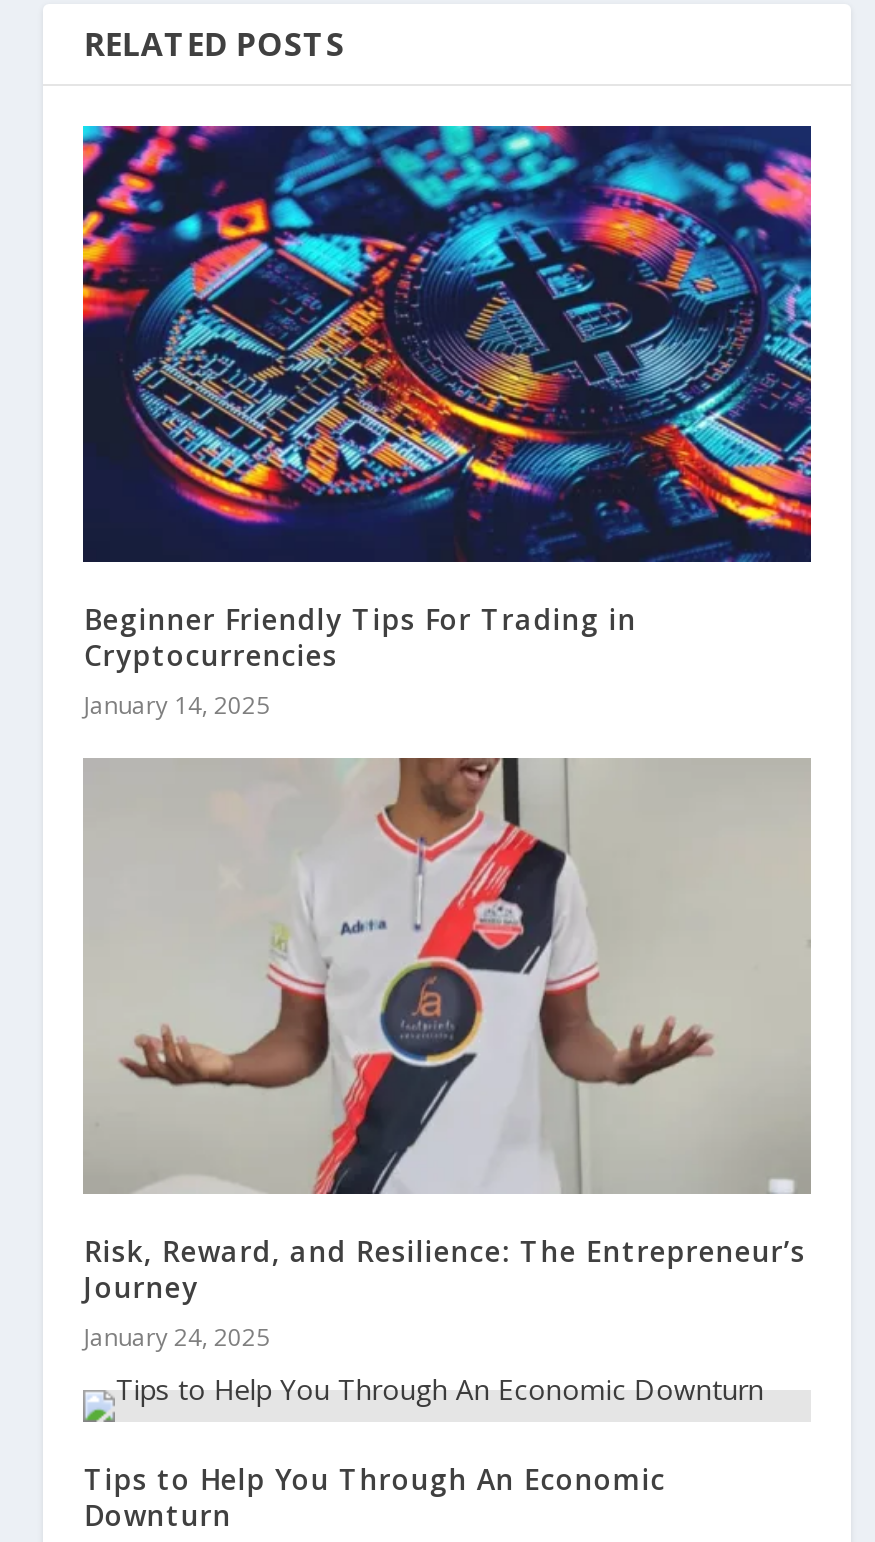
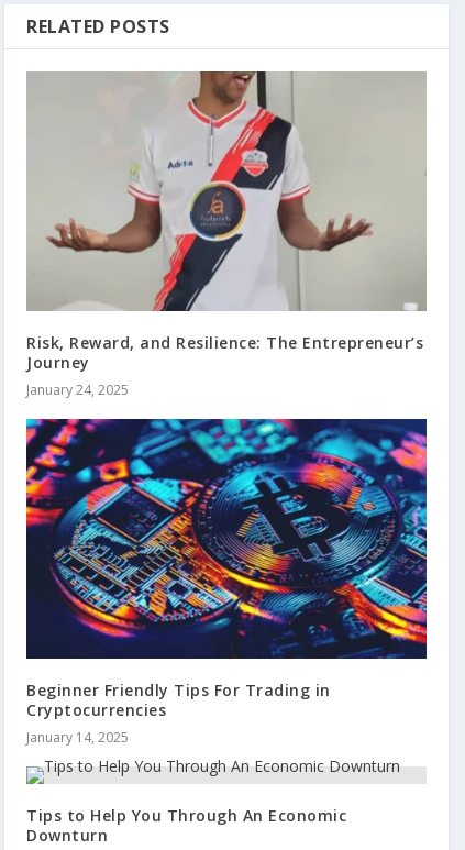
moved down: [image] | Beginner Friendly Tips For Trading in | Cryptocurrencies | January 14, 2025

moved up: [image] | Risk, Reward, and Resilience: The Entrepreneur’s | Journey | January 24, 2025
